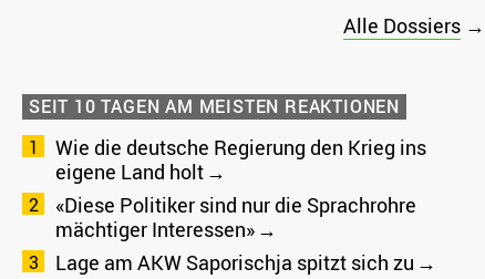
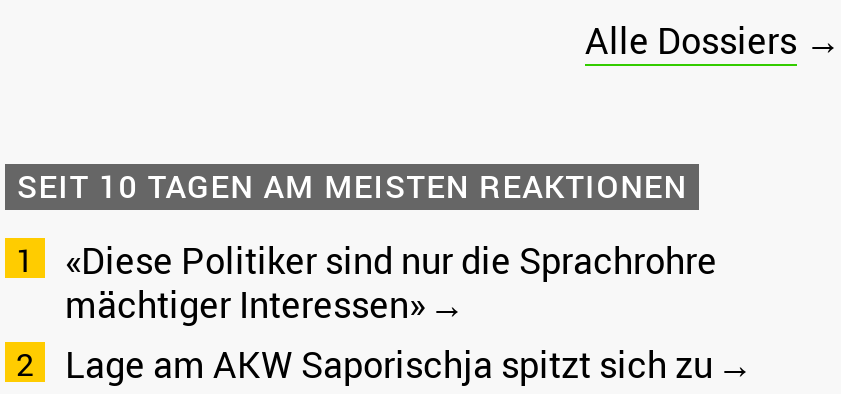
- Wie die deutsche Regierung den Krieg ins
- eigene Land holt
